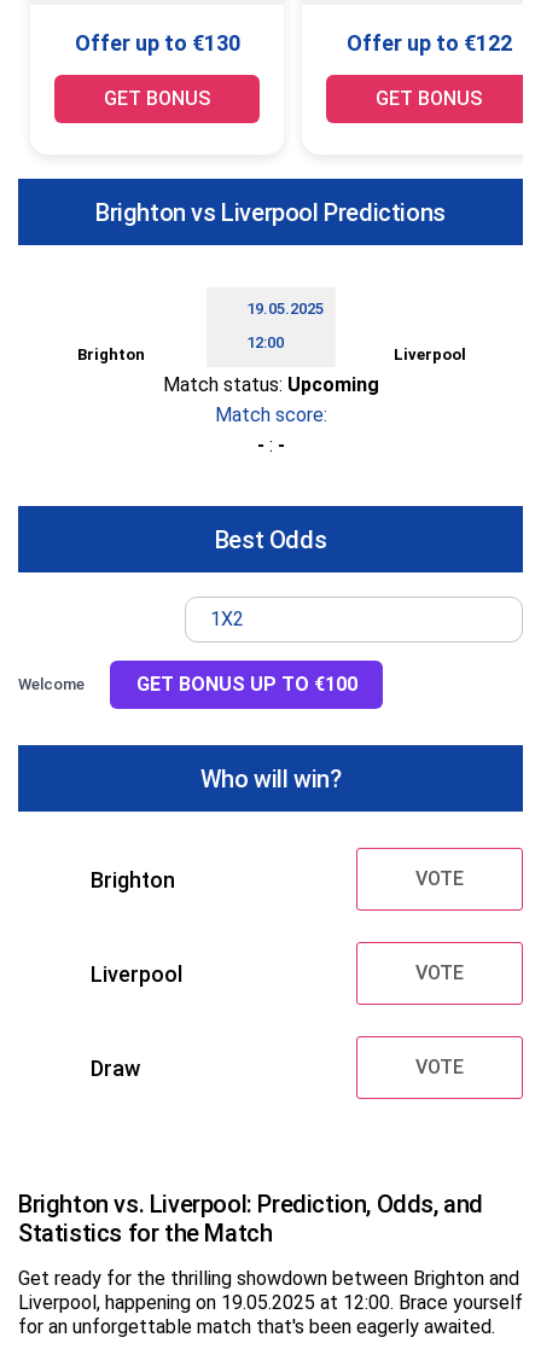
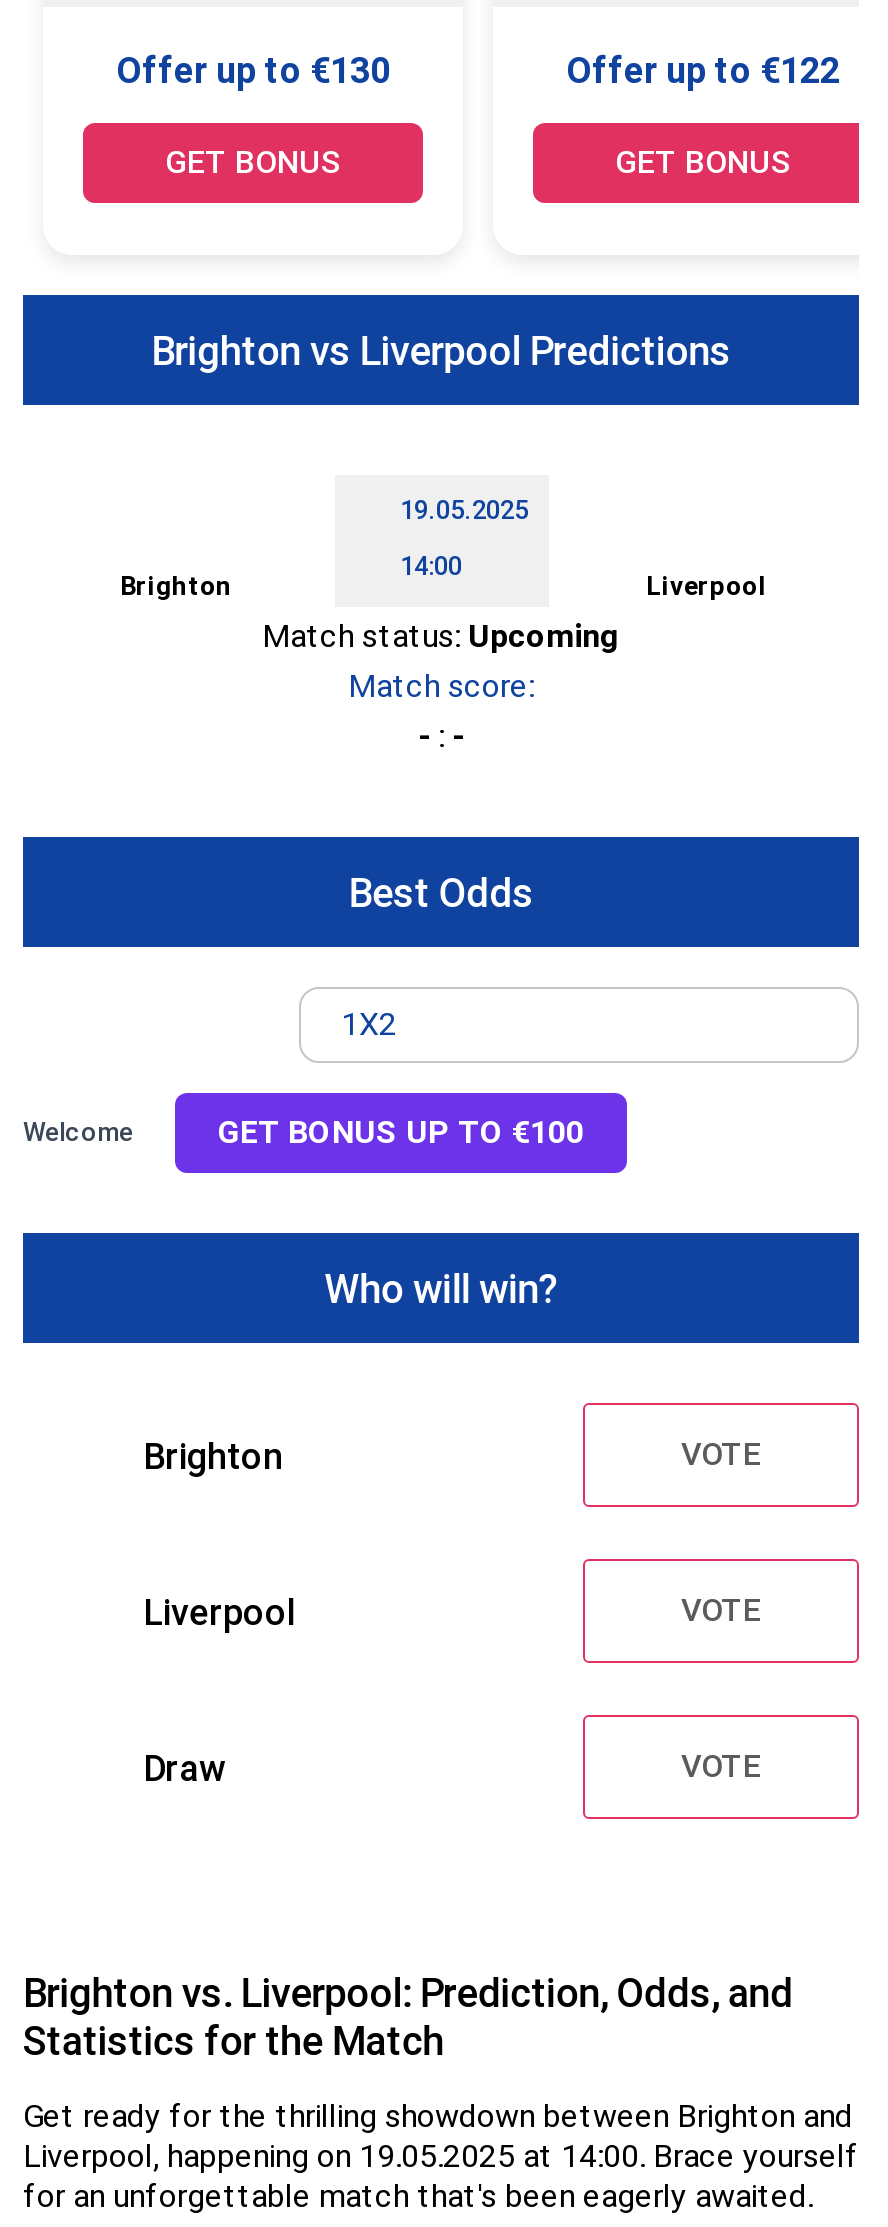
- 12:00
+ 14:00

- Liverpool, happening on 19.05.2025 at 12:00. Brace yourself
+ Liverpool, happening on 19.05.2025 at 14:00. Brace yourself
